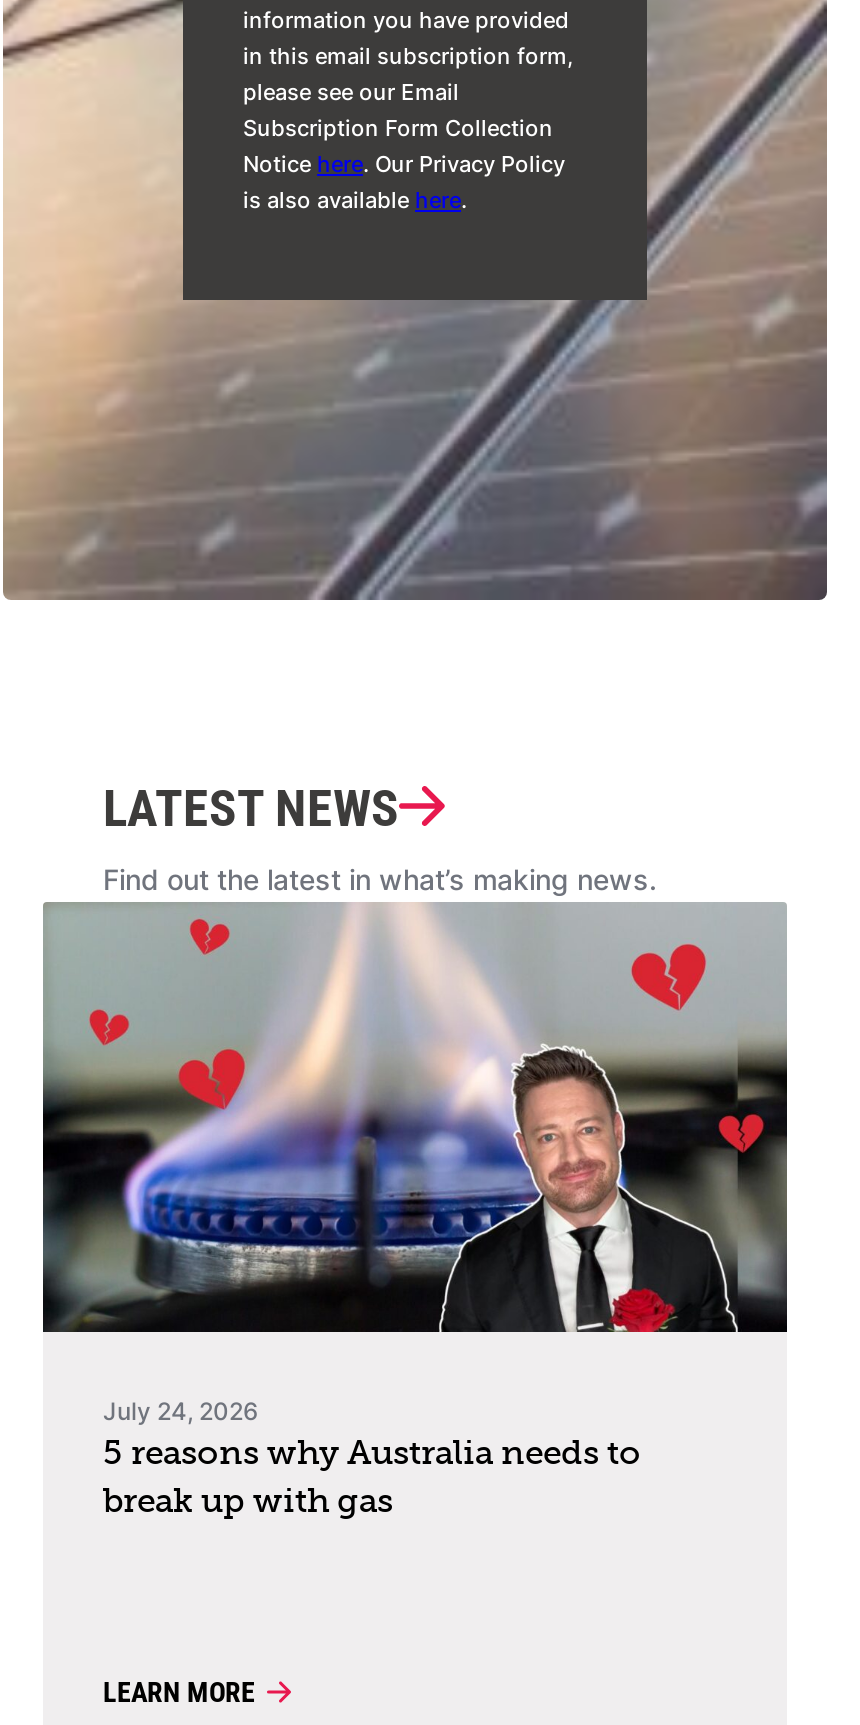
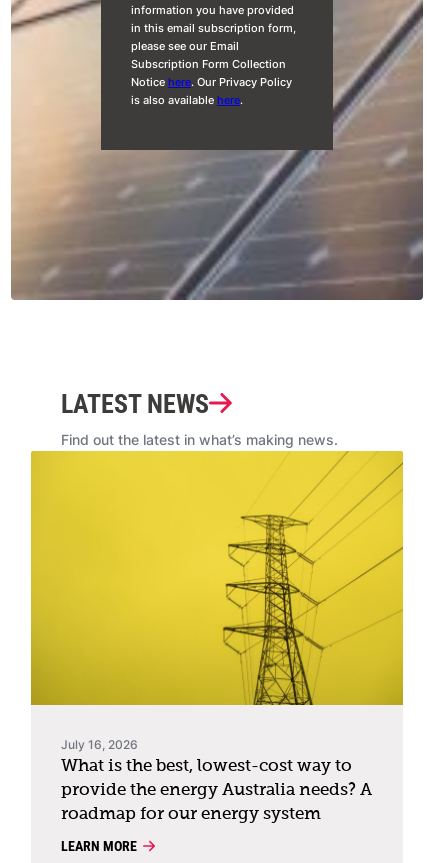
- [image]
- July 24, 2026
- 5 reasons why Australia needs to
- break up with gas
+ [image]
+ July 16, 2026
+ What is the best, lowest-cost way to
+ provide the energy Australia needs? A
+ roadmap for our energy system
